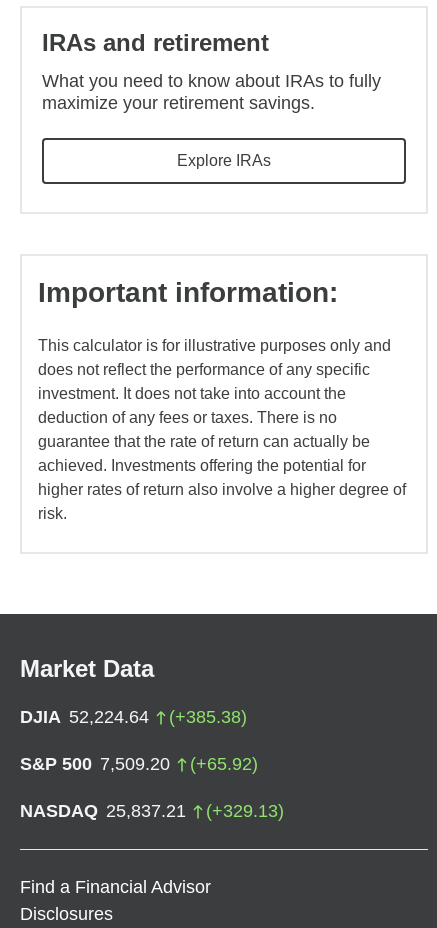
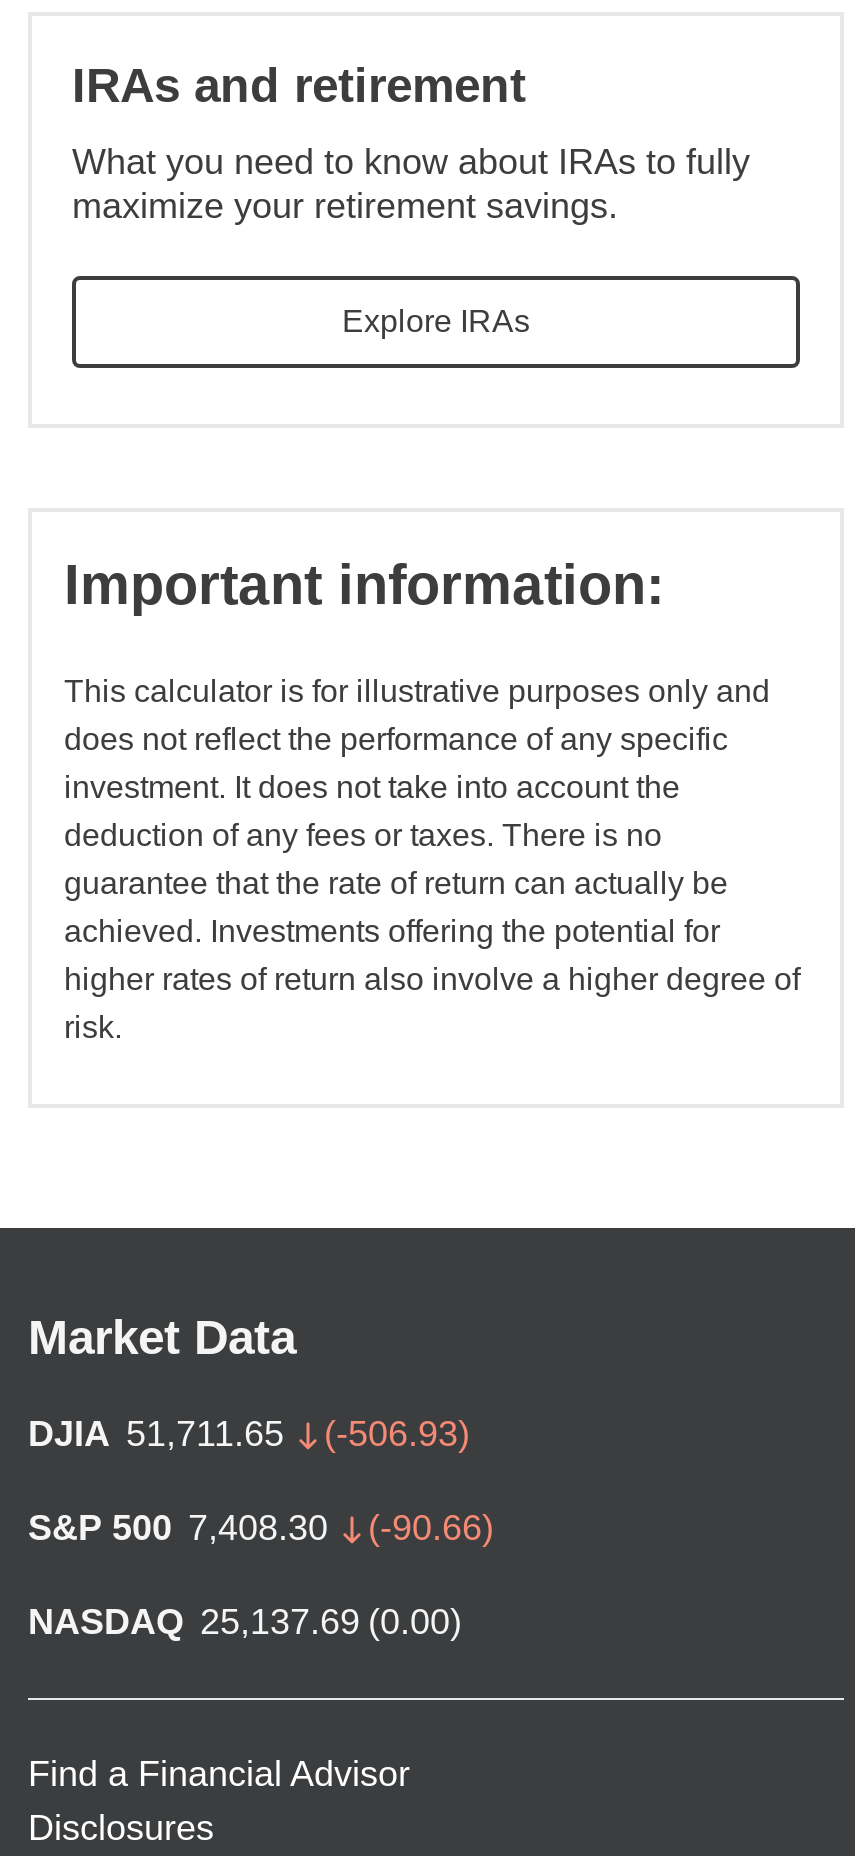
- DJIA 52,224.64
- (+385.38)
+ DJIA 51,711.65
+ (-506.93)

- S&P 500 7,509.20
- (+65.92)
+ S&P 500 7,408.30
+ (-90.66)

- NASDAQ 25,837.21
- (+329.13)
+ NASDAQ 25,137.69 (0.00)
